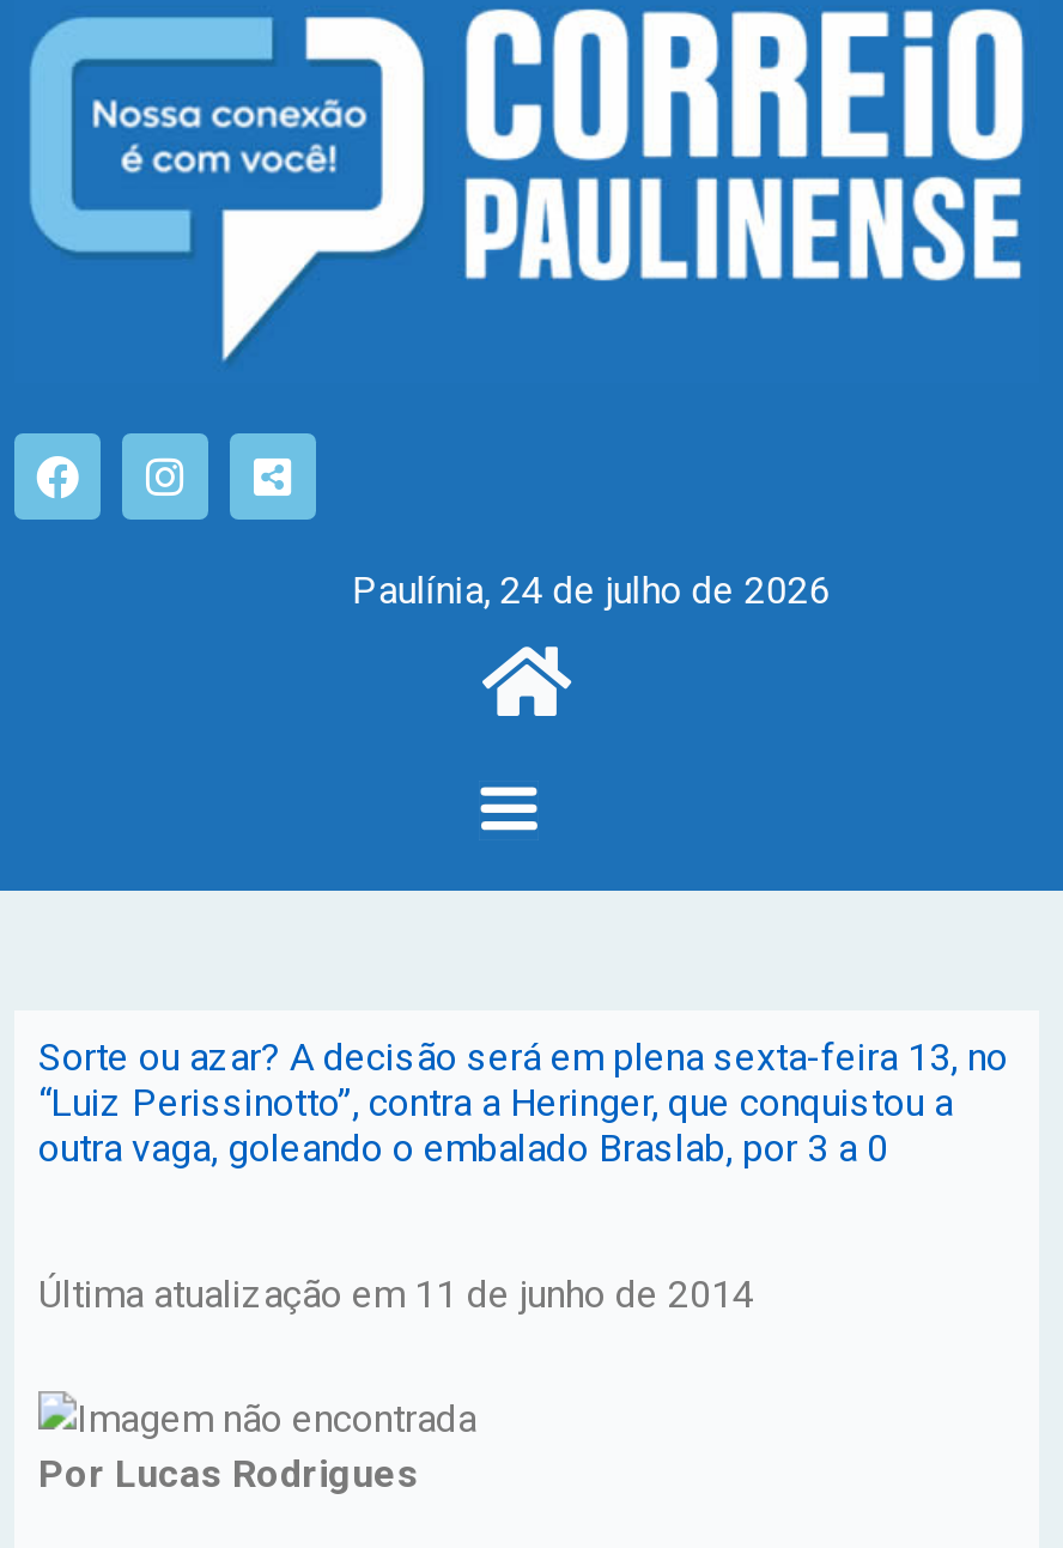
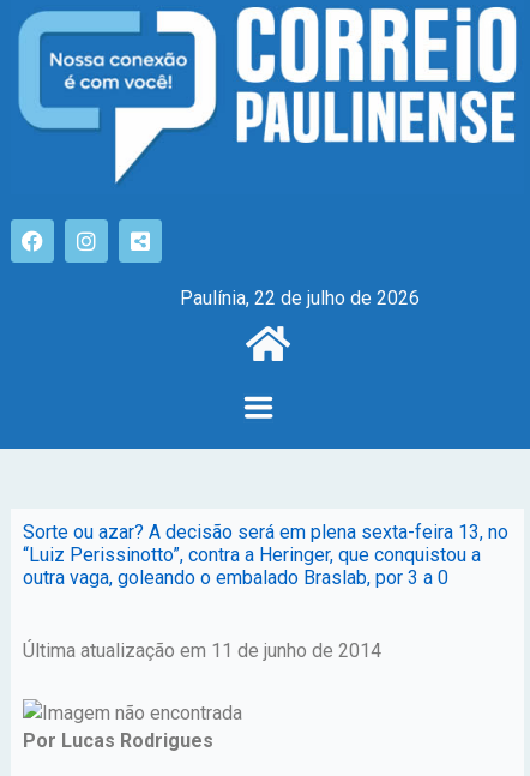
- Paulínia, 24 de julho de 2026
+ Paulínia, 22 de julho de 2026
